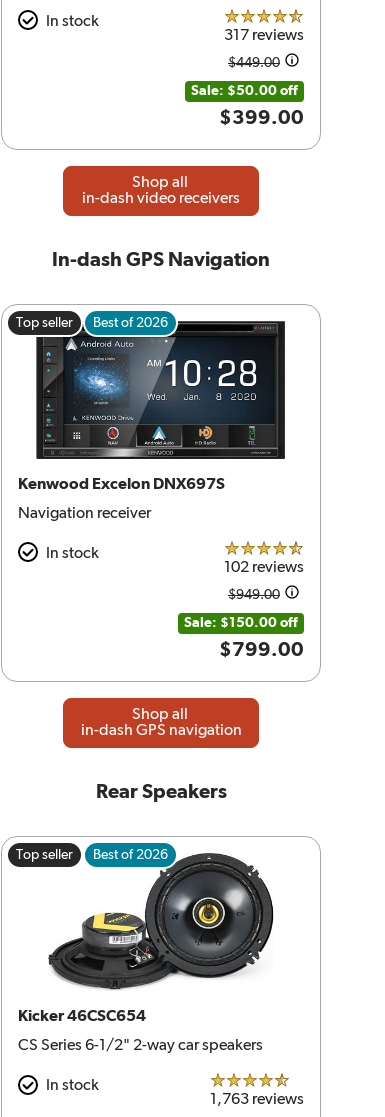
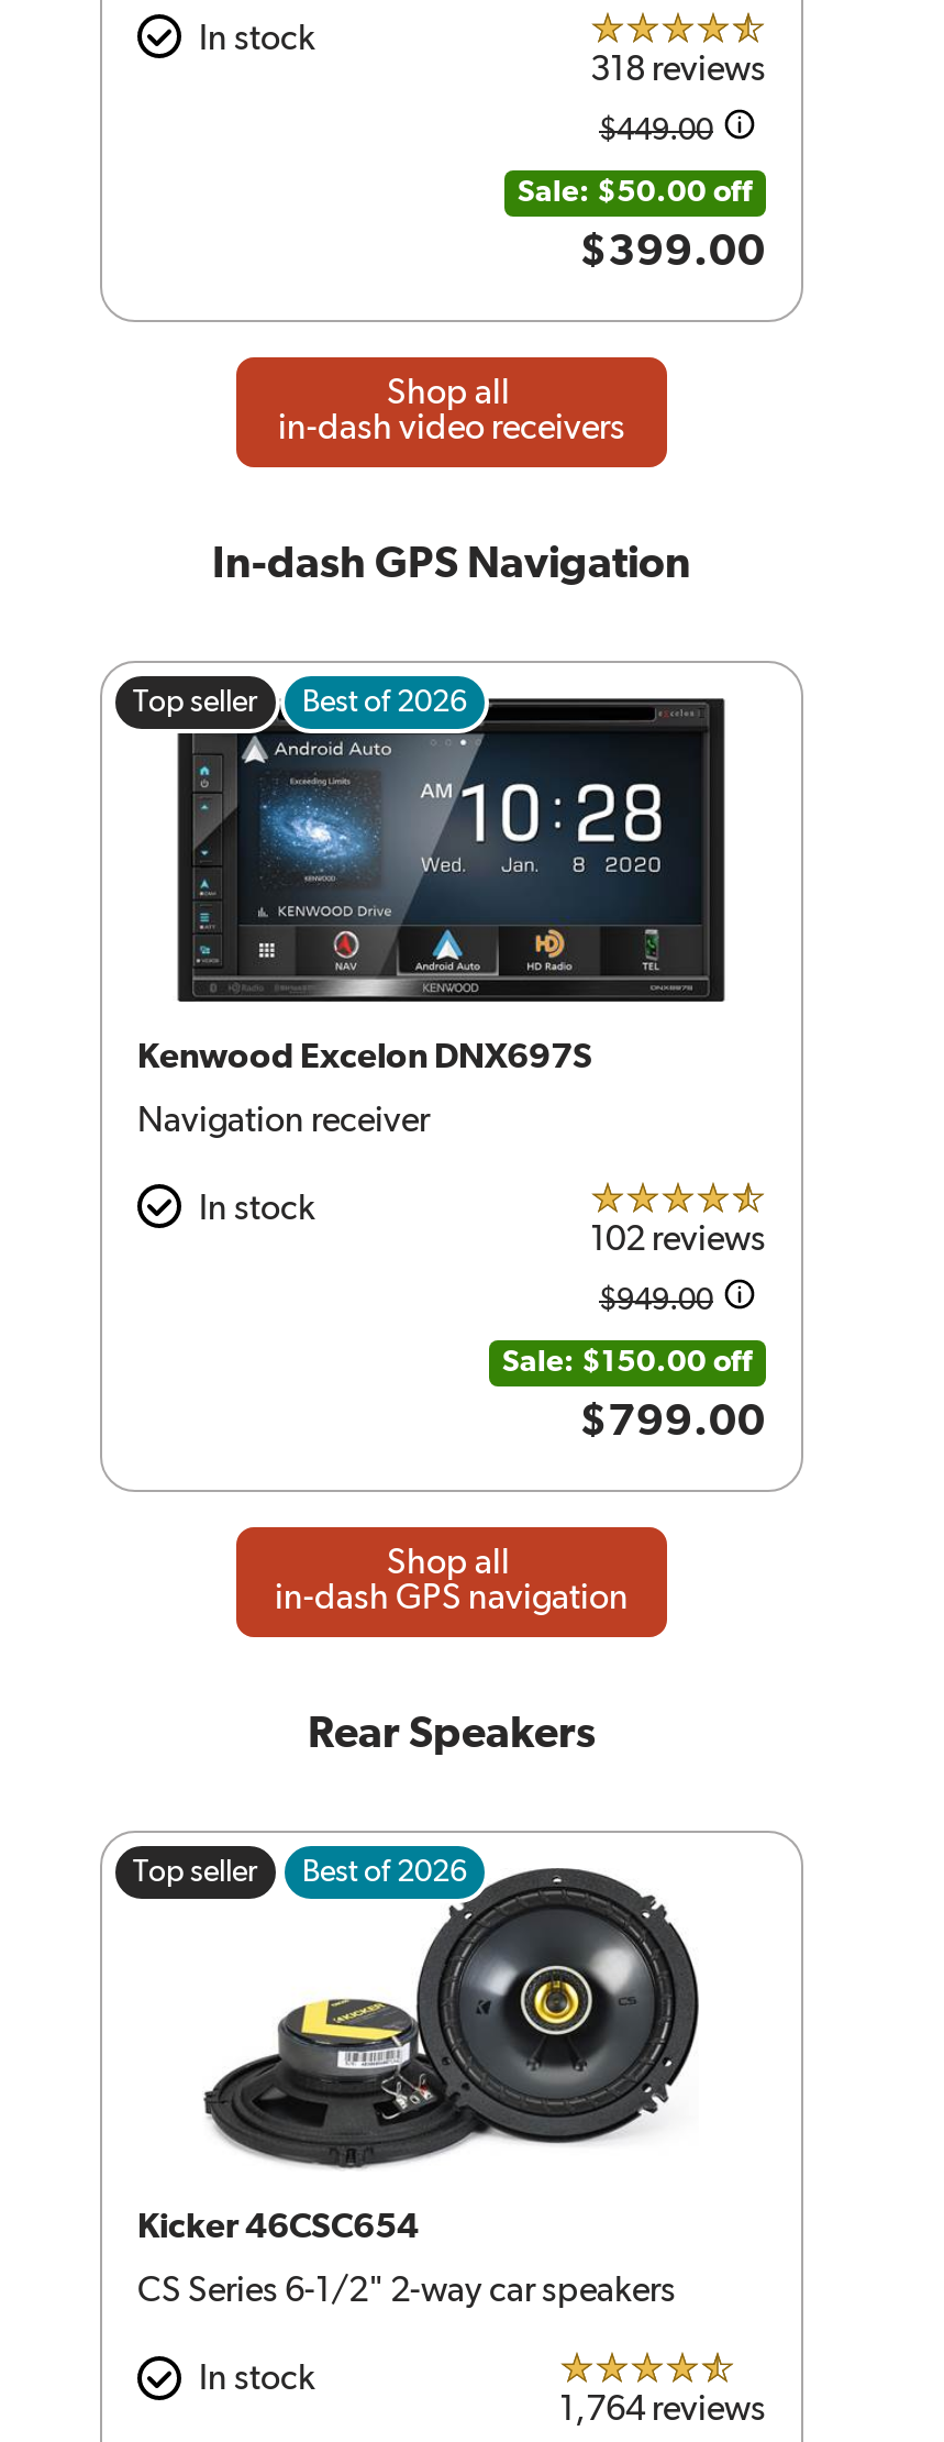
- 317 reviews
+ 318 reviews

- 1,763 reviews
+ 1,764 reviews
